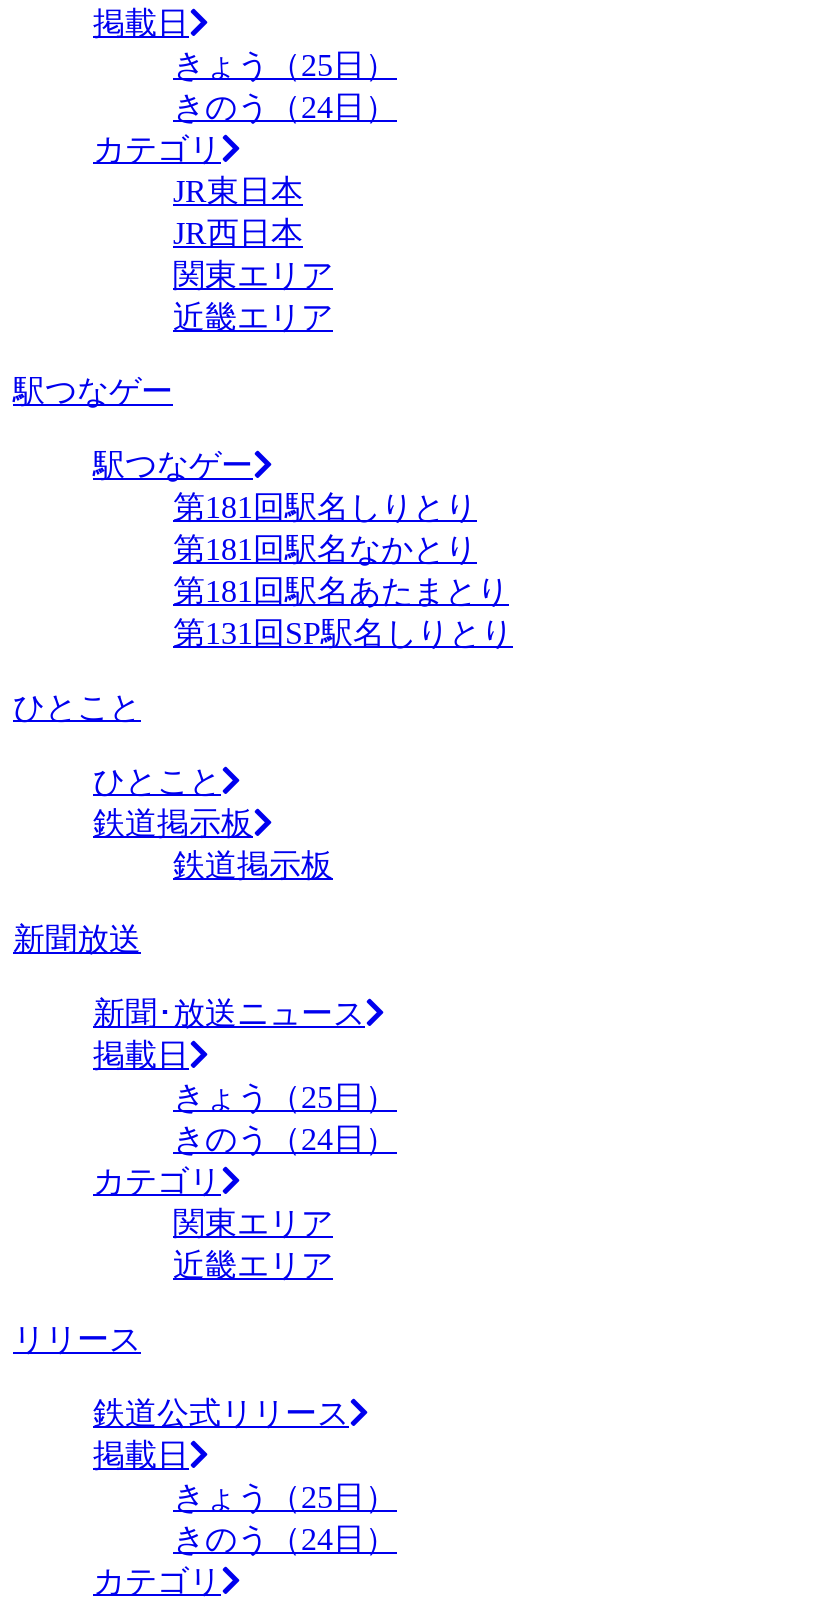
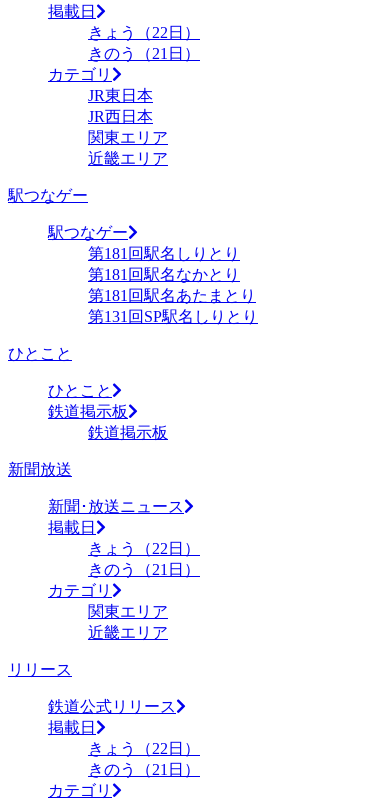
- きょう（25日）
+ きょう（22日）

- きのう（24日）
+ きのう（21日）

- きょう（25日）
+ きょう（22日）

- きのう（24日）
+ きのう（21日）

- きょう（25日）
+ きょう（22日）

- きのう（24日）
+ きのう（21日）
